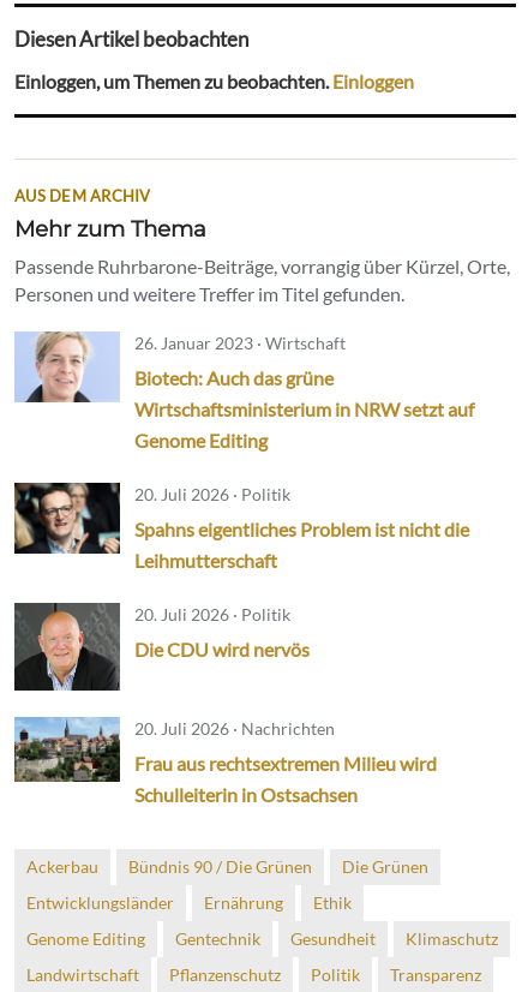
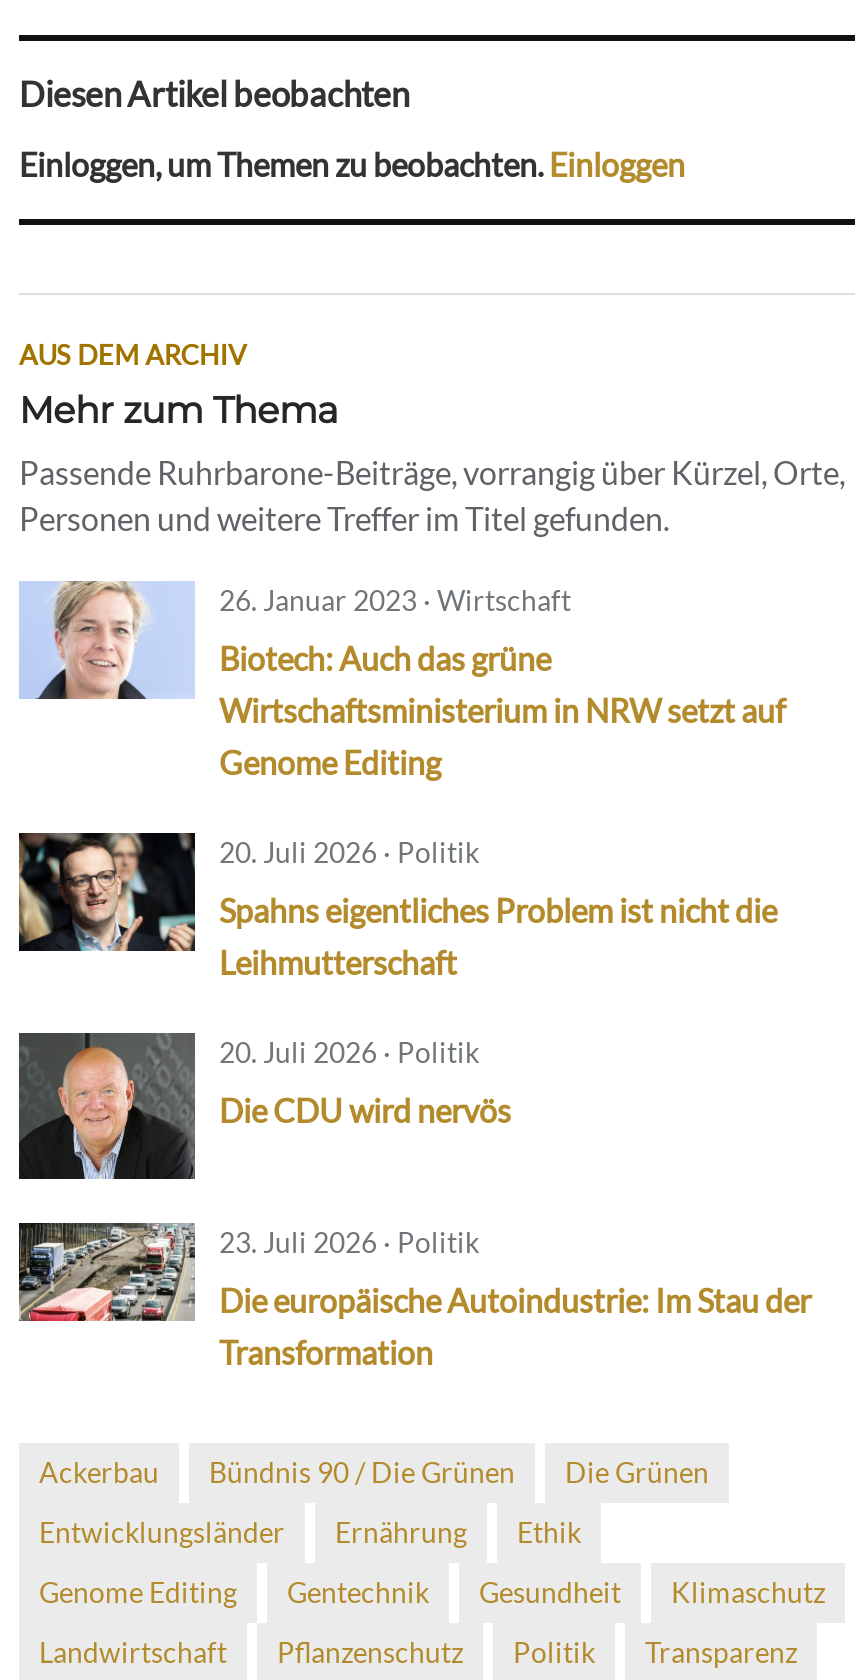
- [image]
- 20. Juli 2026 · Nachrichten
+ [image]
+ 23. Juli 2026 · Politik

- Frau aus rechtsextremen Milieu wird
- Schulleiterin in Ostsachsen
+ Die europäische Autoindustrie: Im Stau der
+ Transformation
